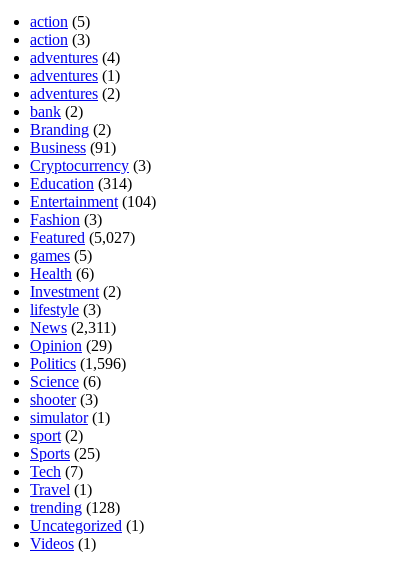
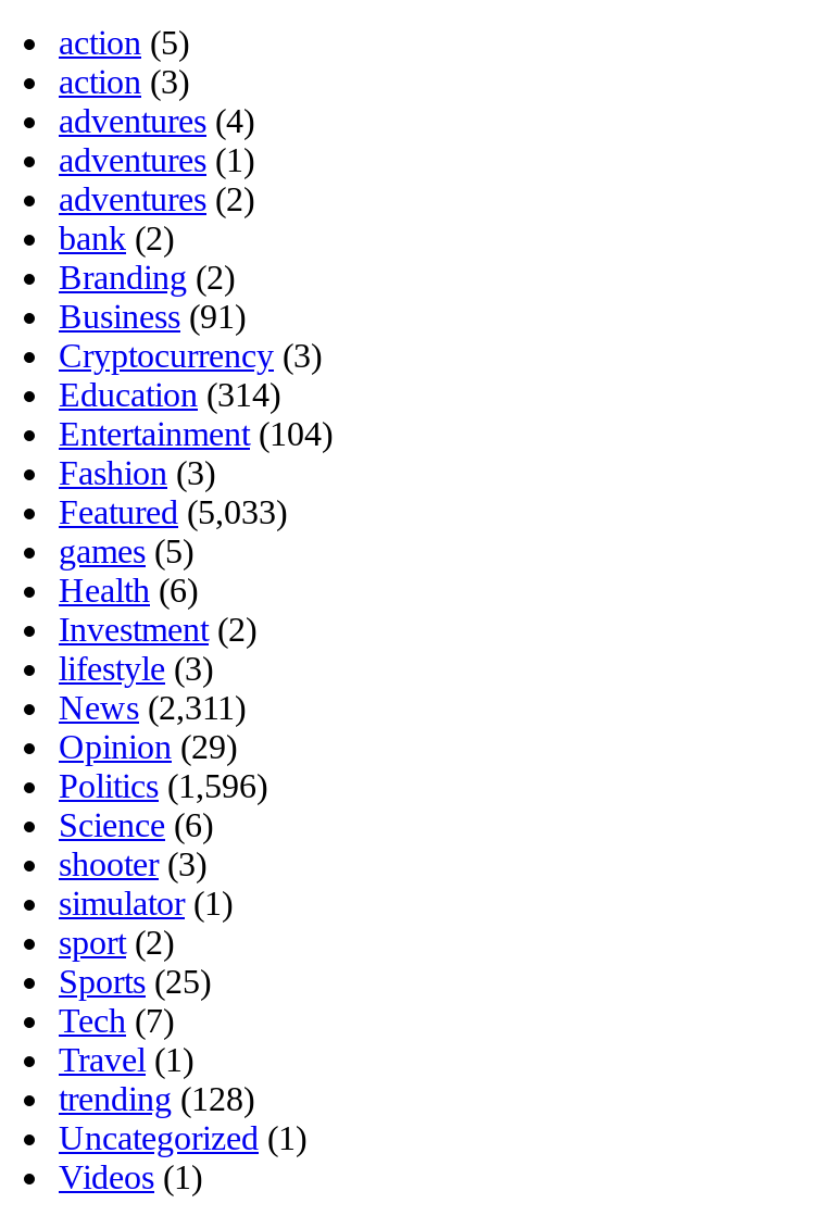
- Featured (5,027)
+ Featured (5,033)
